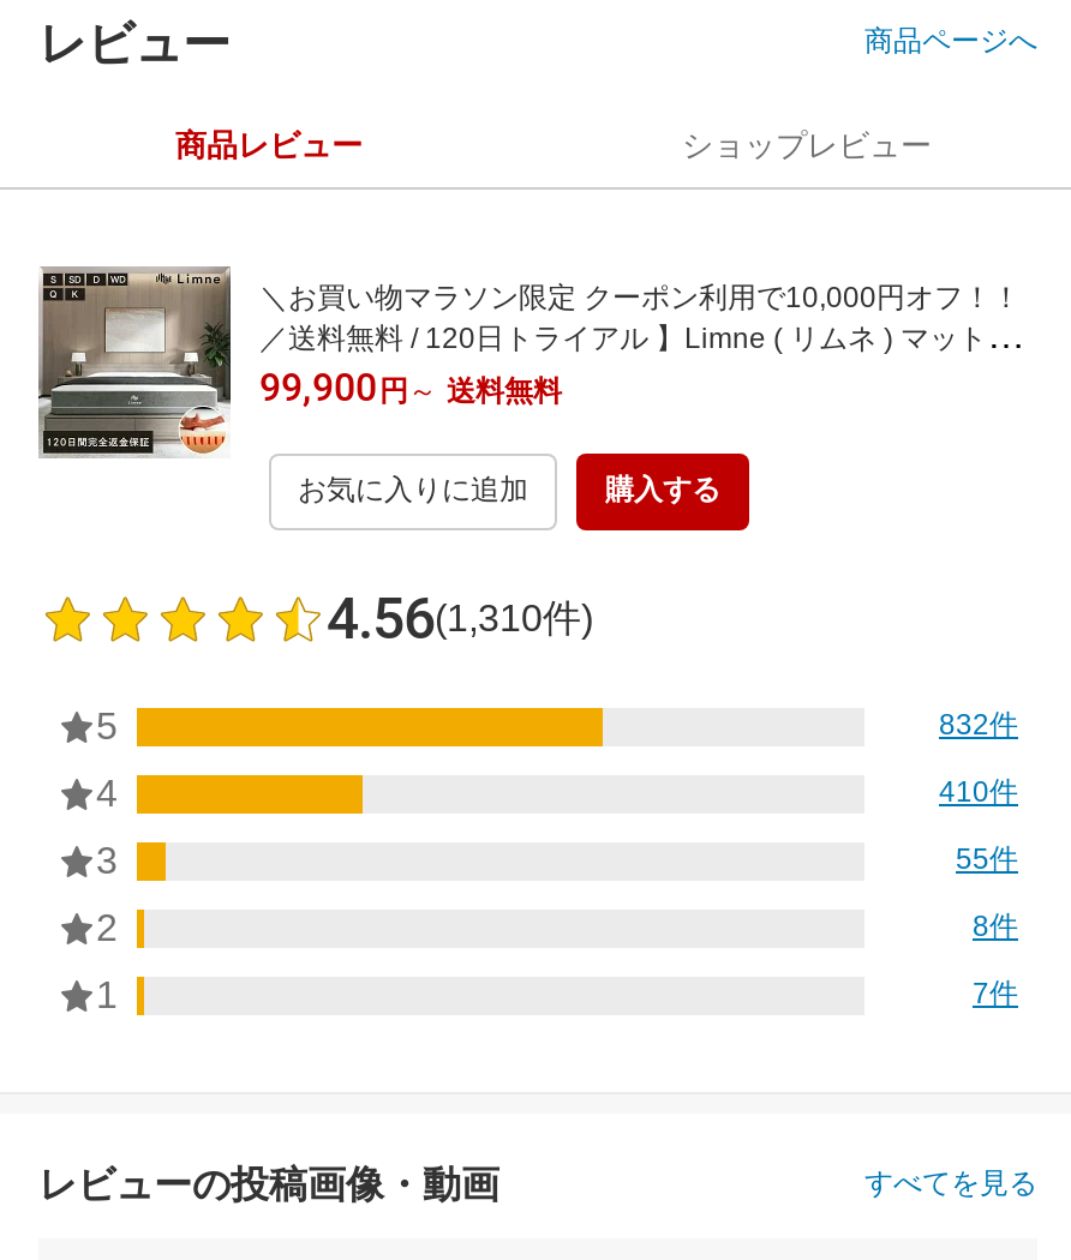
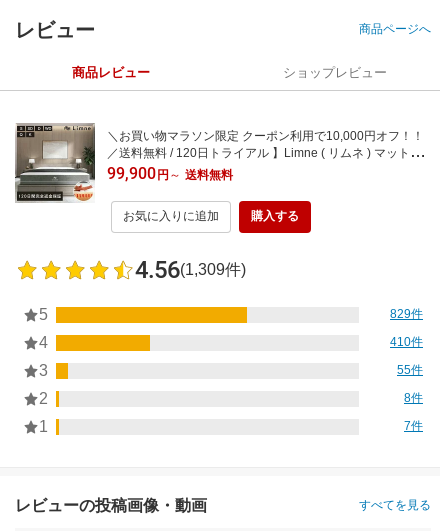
- 4.56(1,310件)
+ 4.56(1,309件)

- 832件
+ 829件
